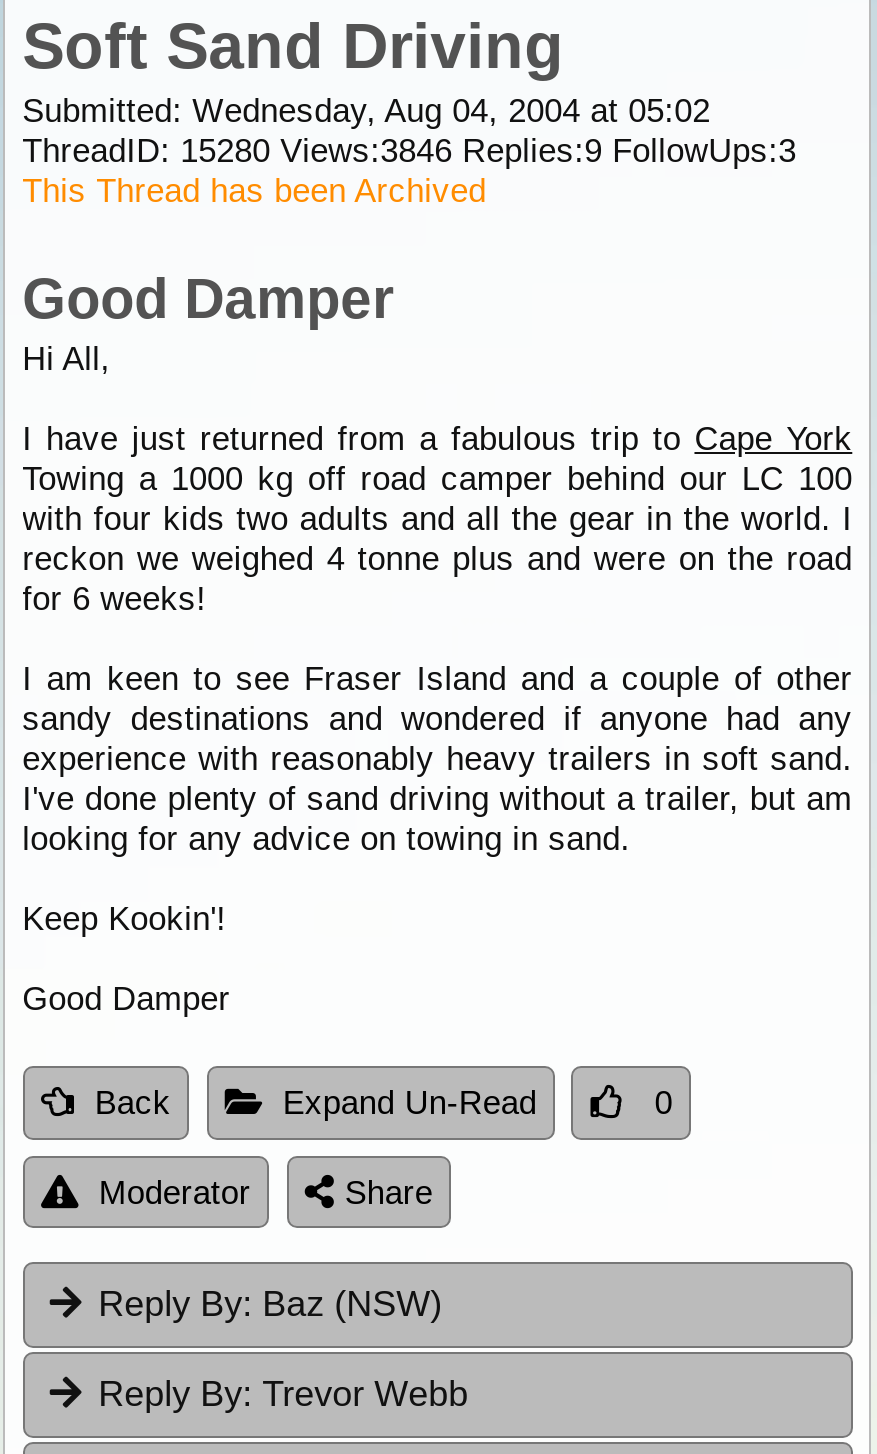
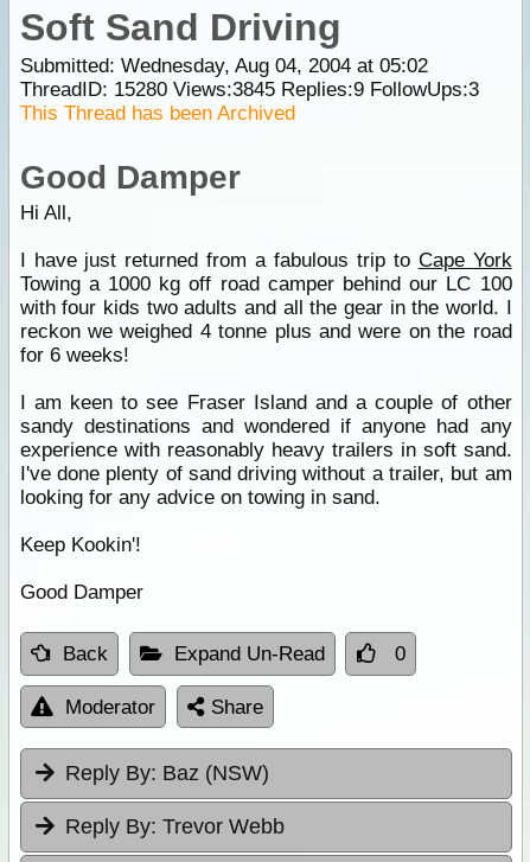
- ThreadID: 15280 Views:3846 Replies:9 FollowUps:3
+ ThreadID: 15280 Views:3845 Replies:9 FollowUps:3
